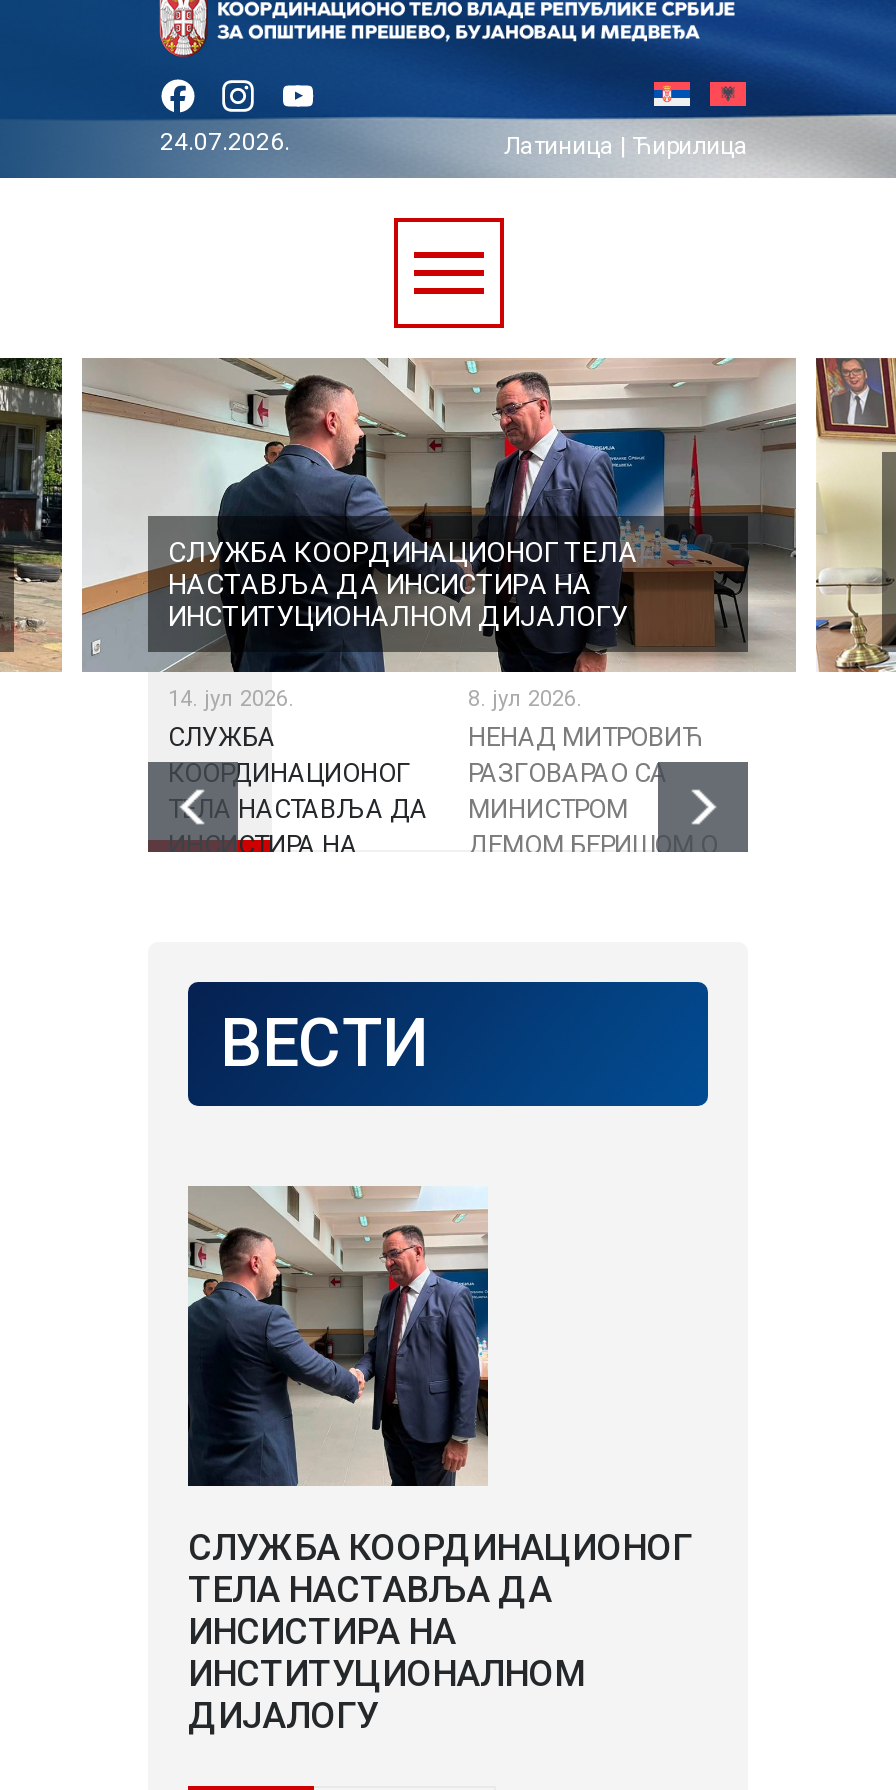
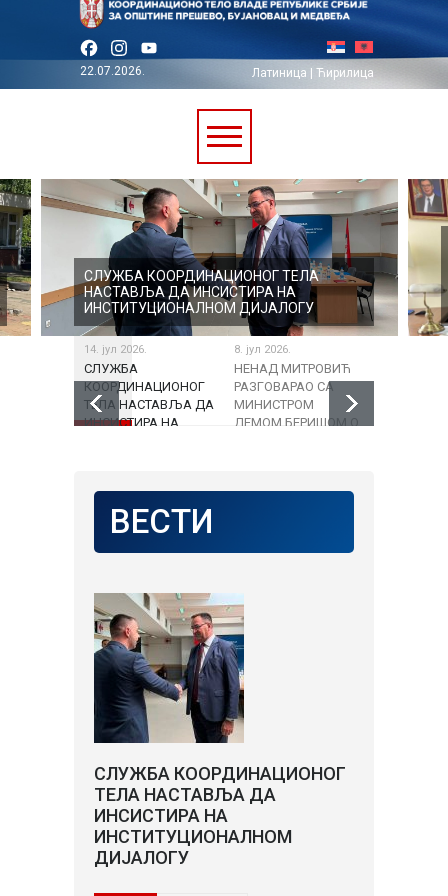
- 24.07.2026.
+ 22.07.2026.
